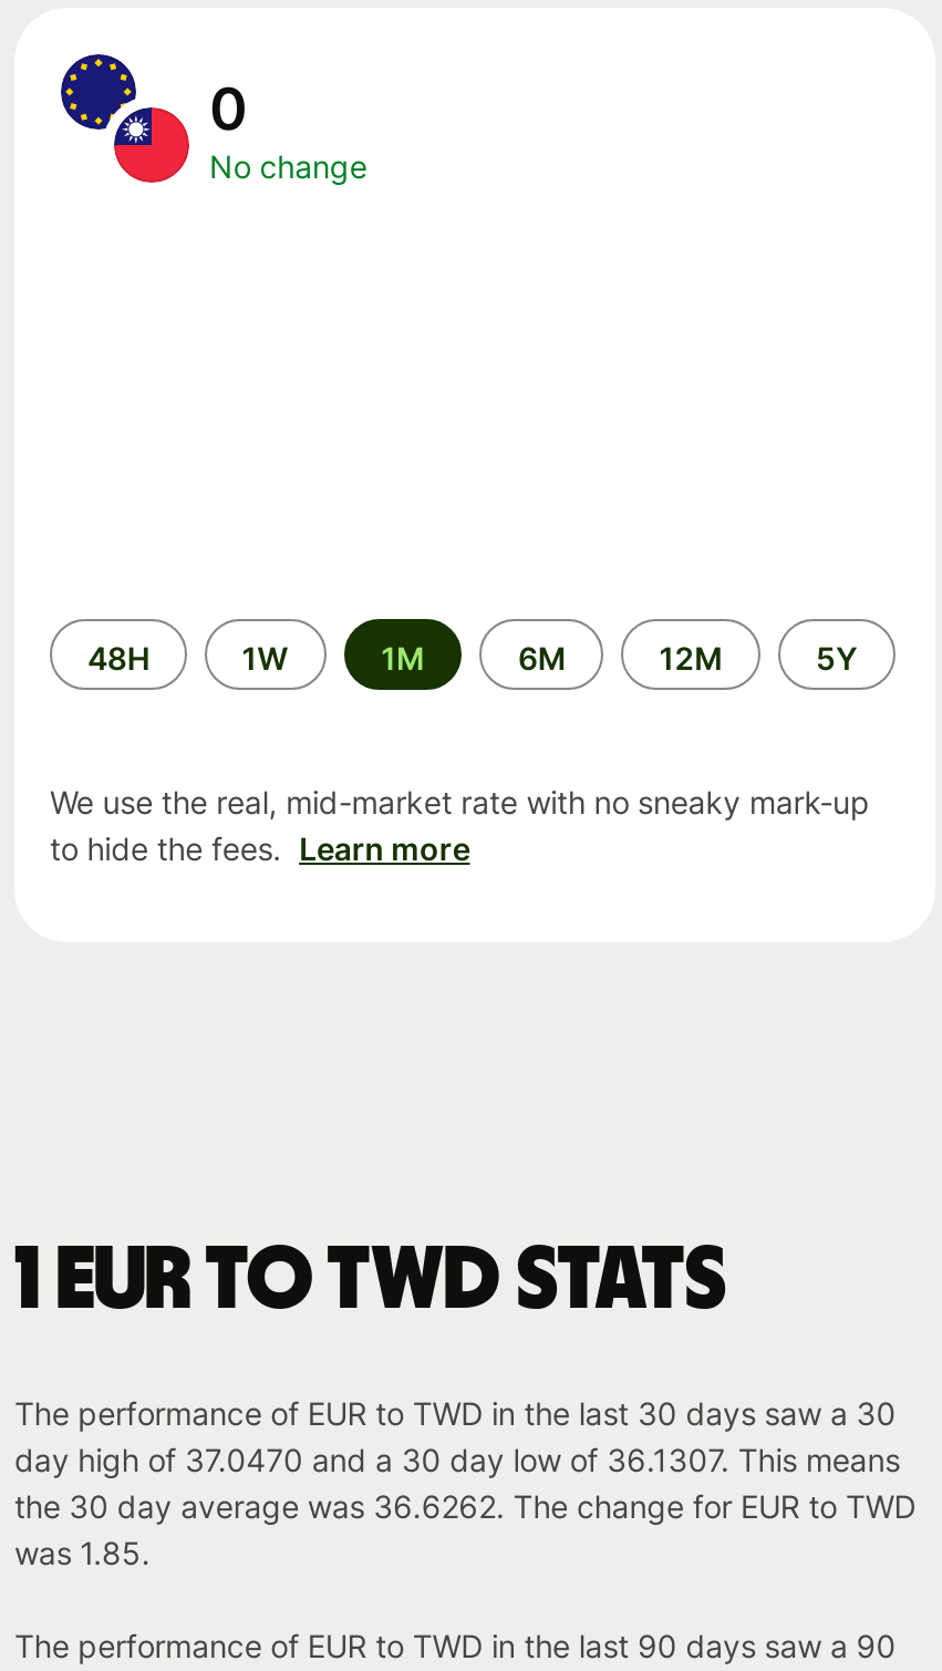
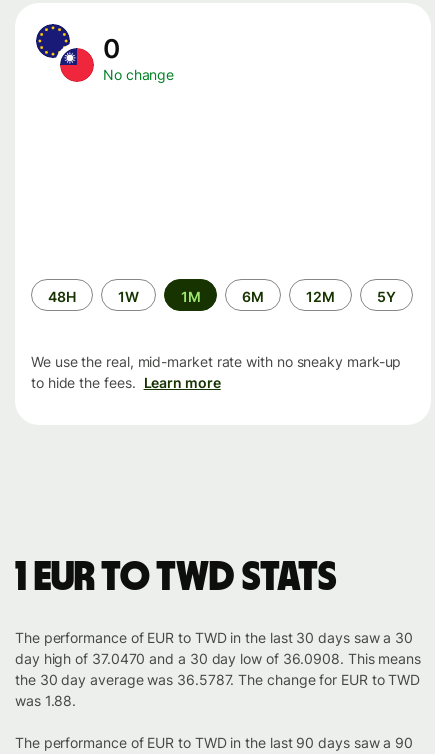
- day high of 37.0470 and a 30 day low of 36.1307. This means
+ day high of 37.0470 and a 30 day low of 36.0908. This means

- the 30 day average was 36.6262. The change for EUR to TWD
+ the 30 day average was 36.5787. The change for EUR to TWD

- was 1.85.
+ was 1.88.
